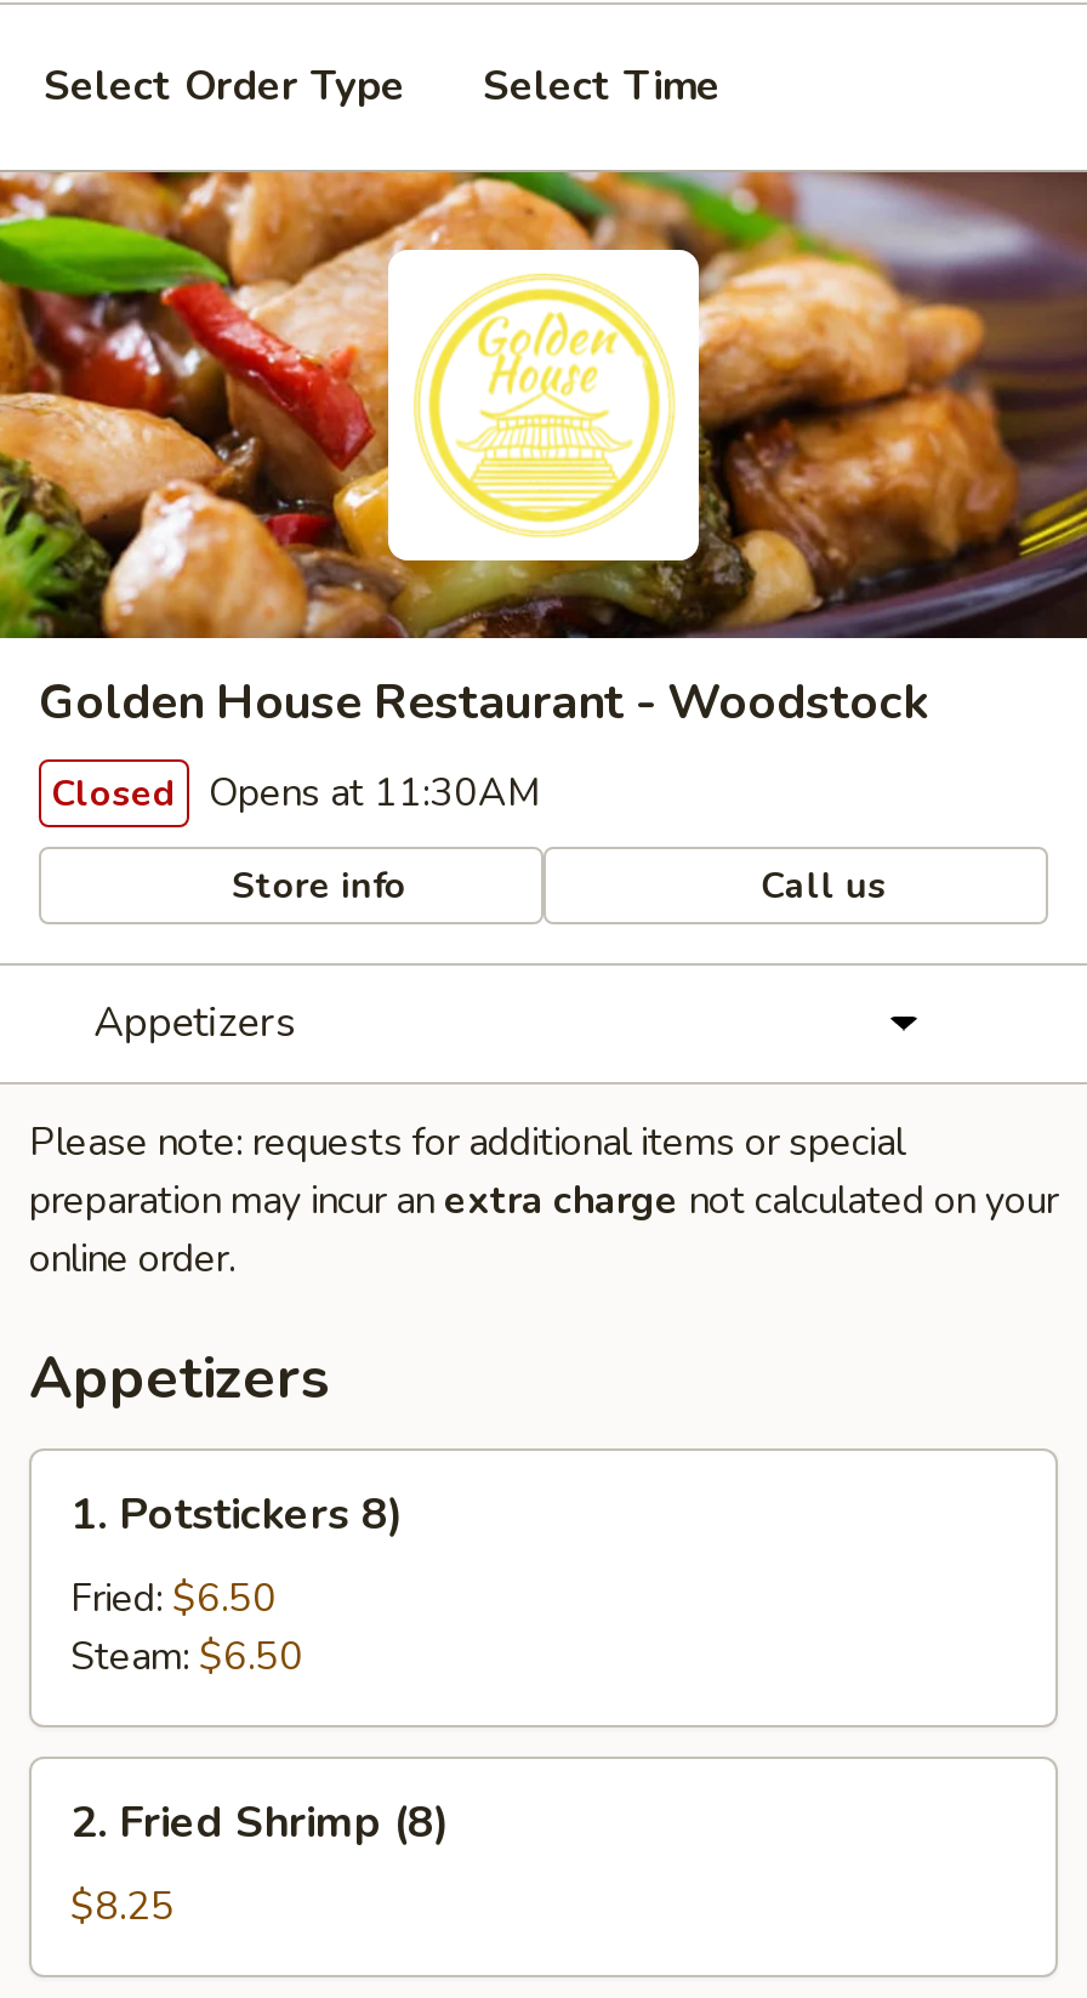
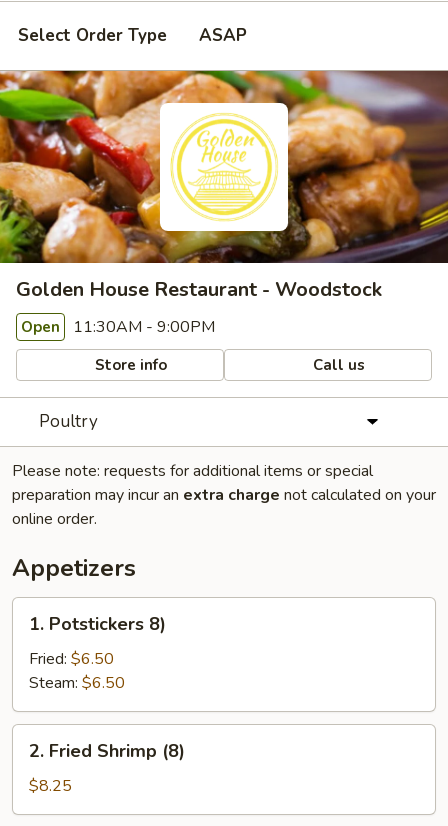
- Select Time
+ ASAP

- Closed Opens at 11:30AM
+ Open 11:30AM - 9:00PM

- Appetizers
+ Poultry
